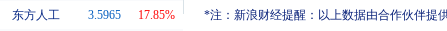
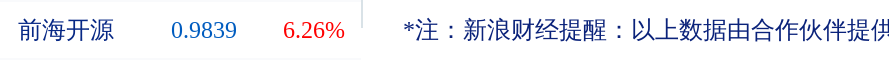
- 东方人工
- 3.5965
- 17.85%
+ 前海开源
+ 0.9839
+ 6.26%
